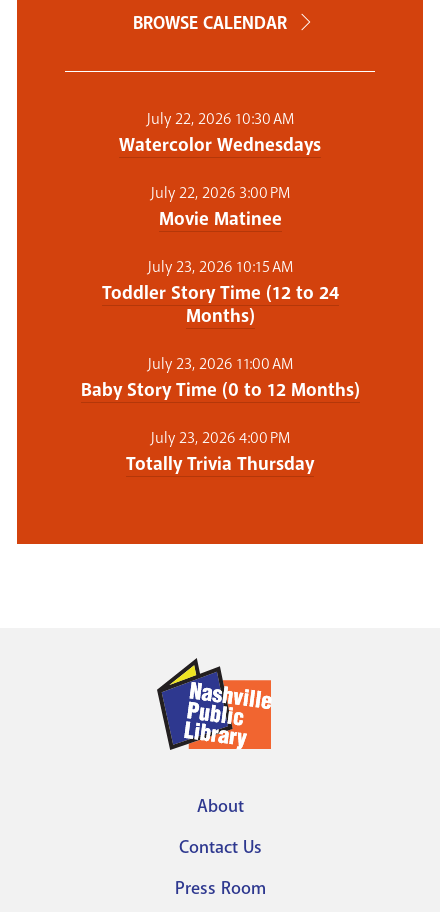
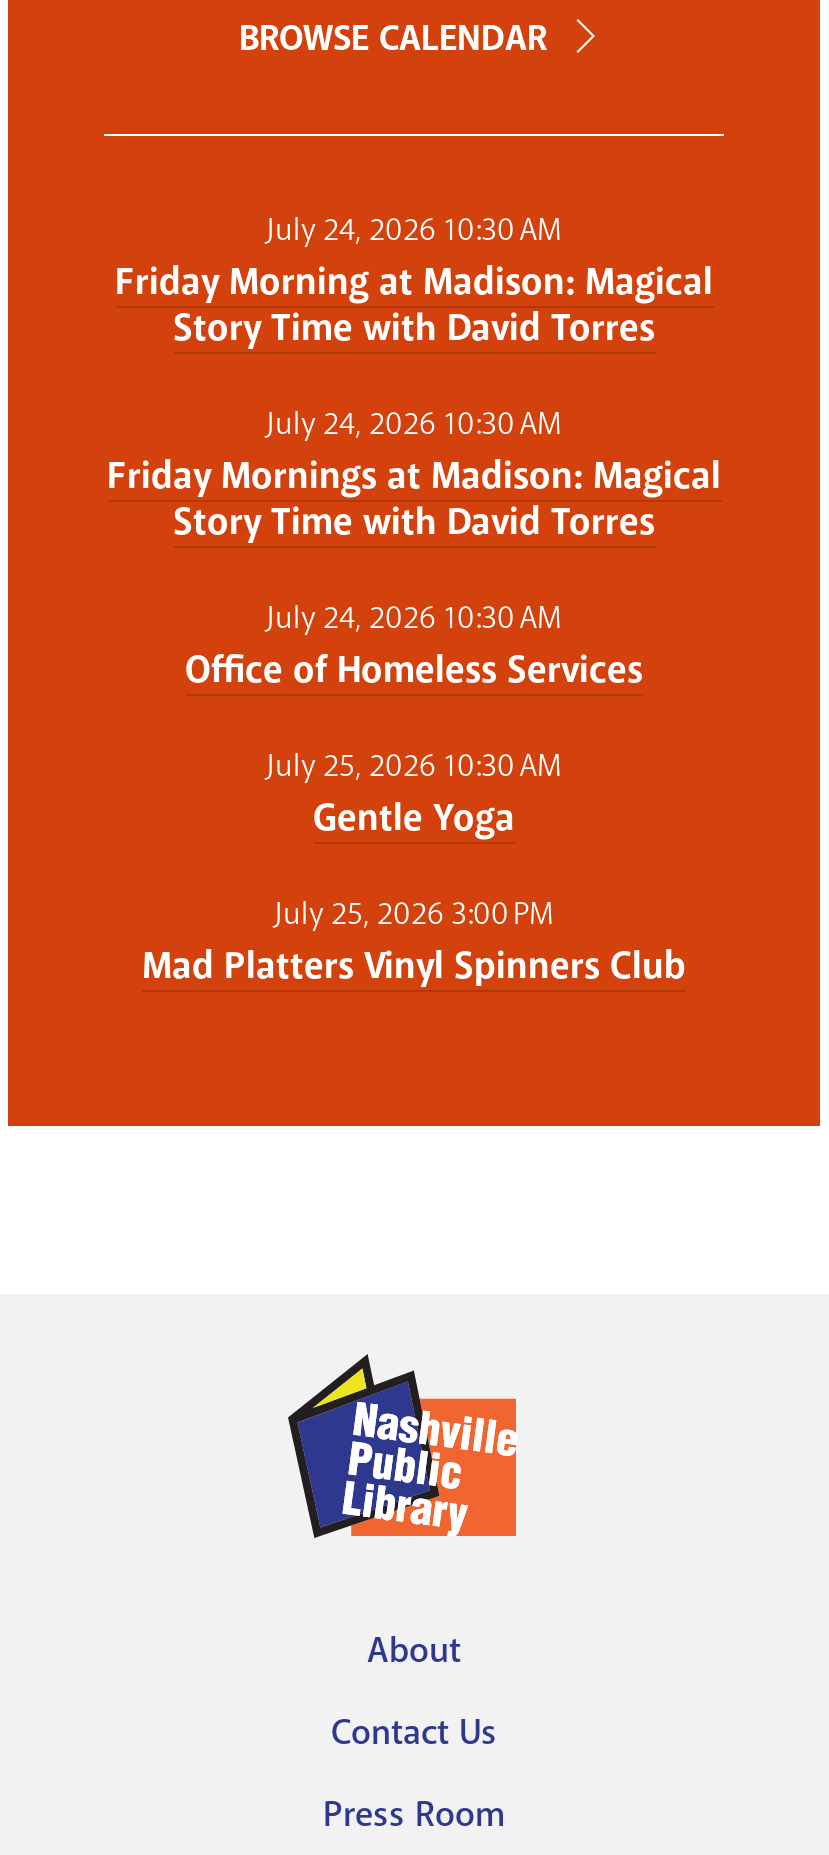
- July 22, 2026 10:30 AM
- Watercolor Wednesdays
+ July 24, 2026 10:30 AM
+ Friday Morning at Madison: Magical
+ Story Time with David Torres

- July 22, 2026 3:00 PM
- Movie Matinee
+ July 24, 2026 10:30 AM
+ Friday Mornings at Madison: Magical
+ Story Time with David Torres

- July 23, 2026 10:15 AM
- Toddler Story Time (12 to 24
- Months)
+ July 24, 2026 10:30 AM
+ Office of Homeless Services

- July 23, 2026 11:00 AM
- Baby Story Time (0 to 12 Months)
+ July 25, 2026 10:30 AM
+ Gentle Yoga

- July 23, 2026 4:00 PM
- Totally Trivia Thursday
+ July 25, 2026 3:00 PM
+ Mad Platters Vinyl Spinners Club
